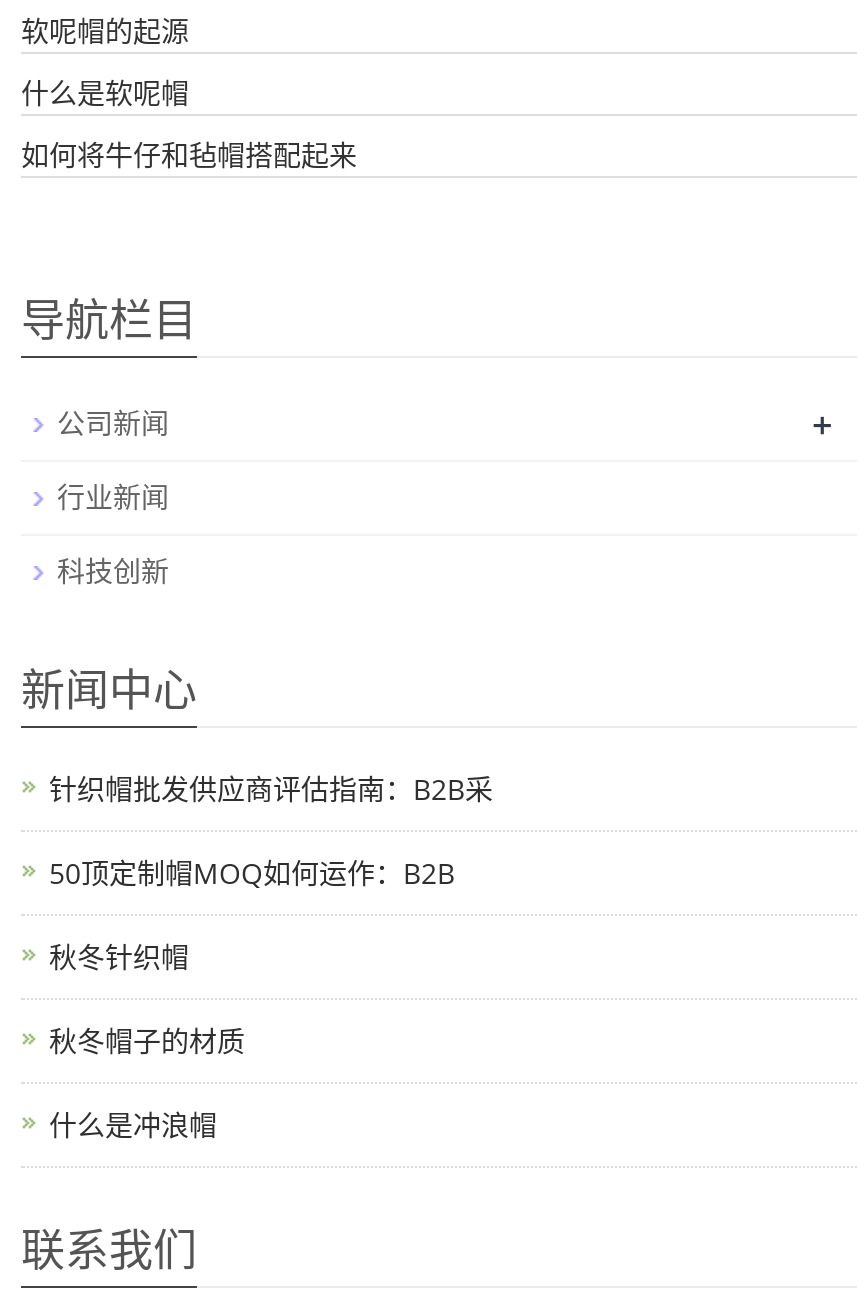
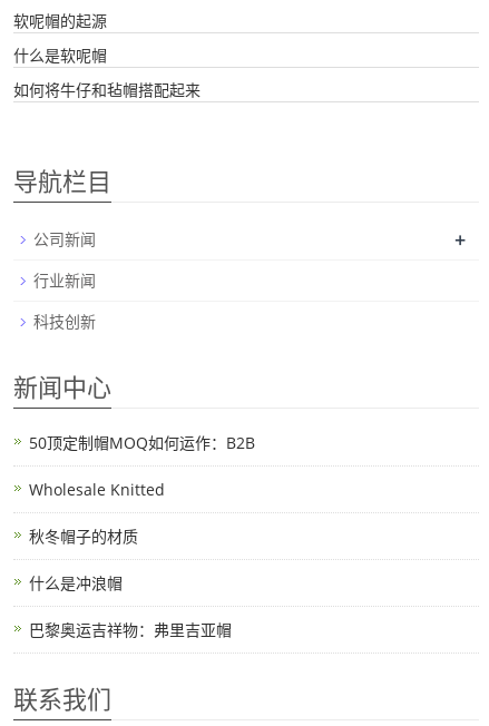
- 针织帽批发供应商评估指南：B2B采

moved up: 50顶定制帽MOQ如何运作：B2B

- 秋冬针织帽
+ Wholesale Knitted

moved up: 秋冬帽子的材质 | 什么是冲浪帽

+ 巴黎奥运吉祥物：弗里吉亚帽
